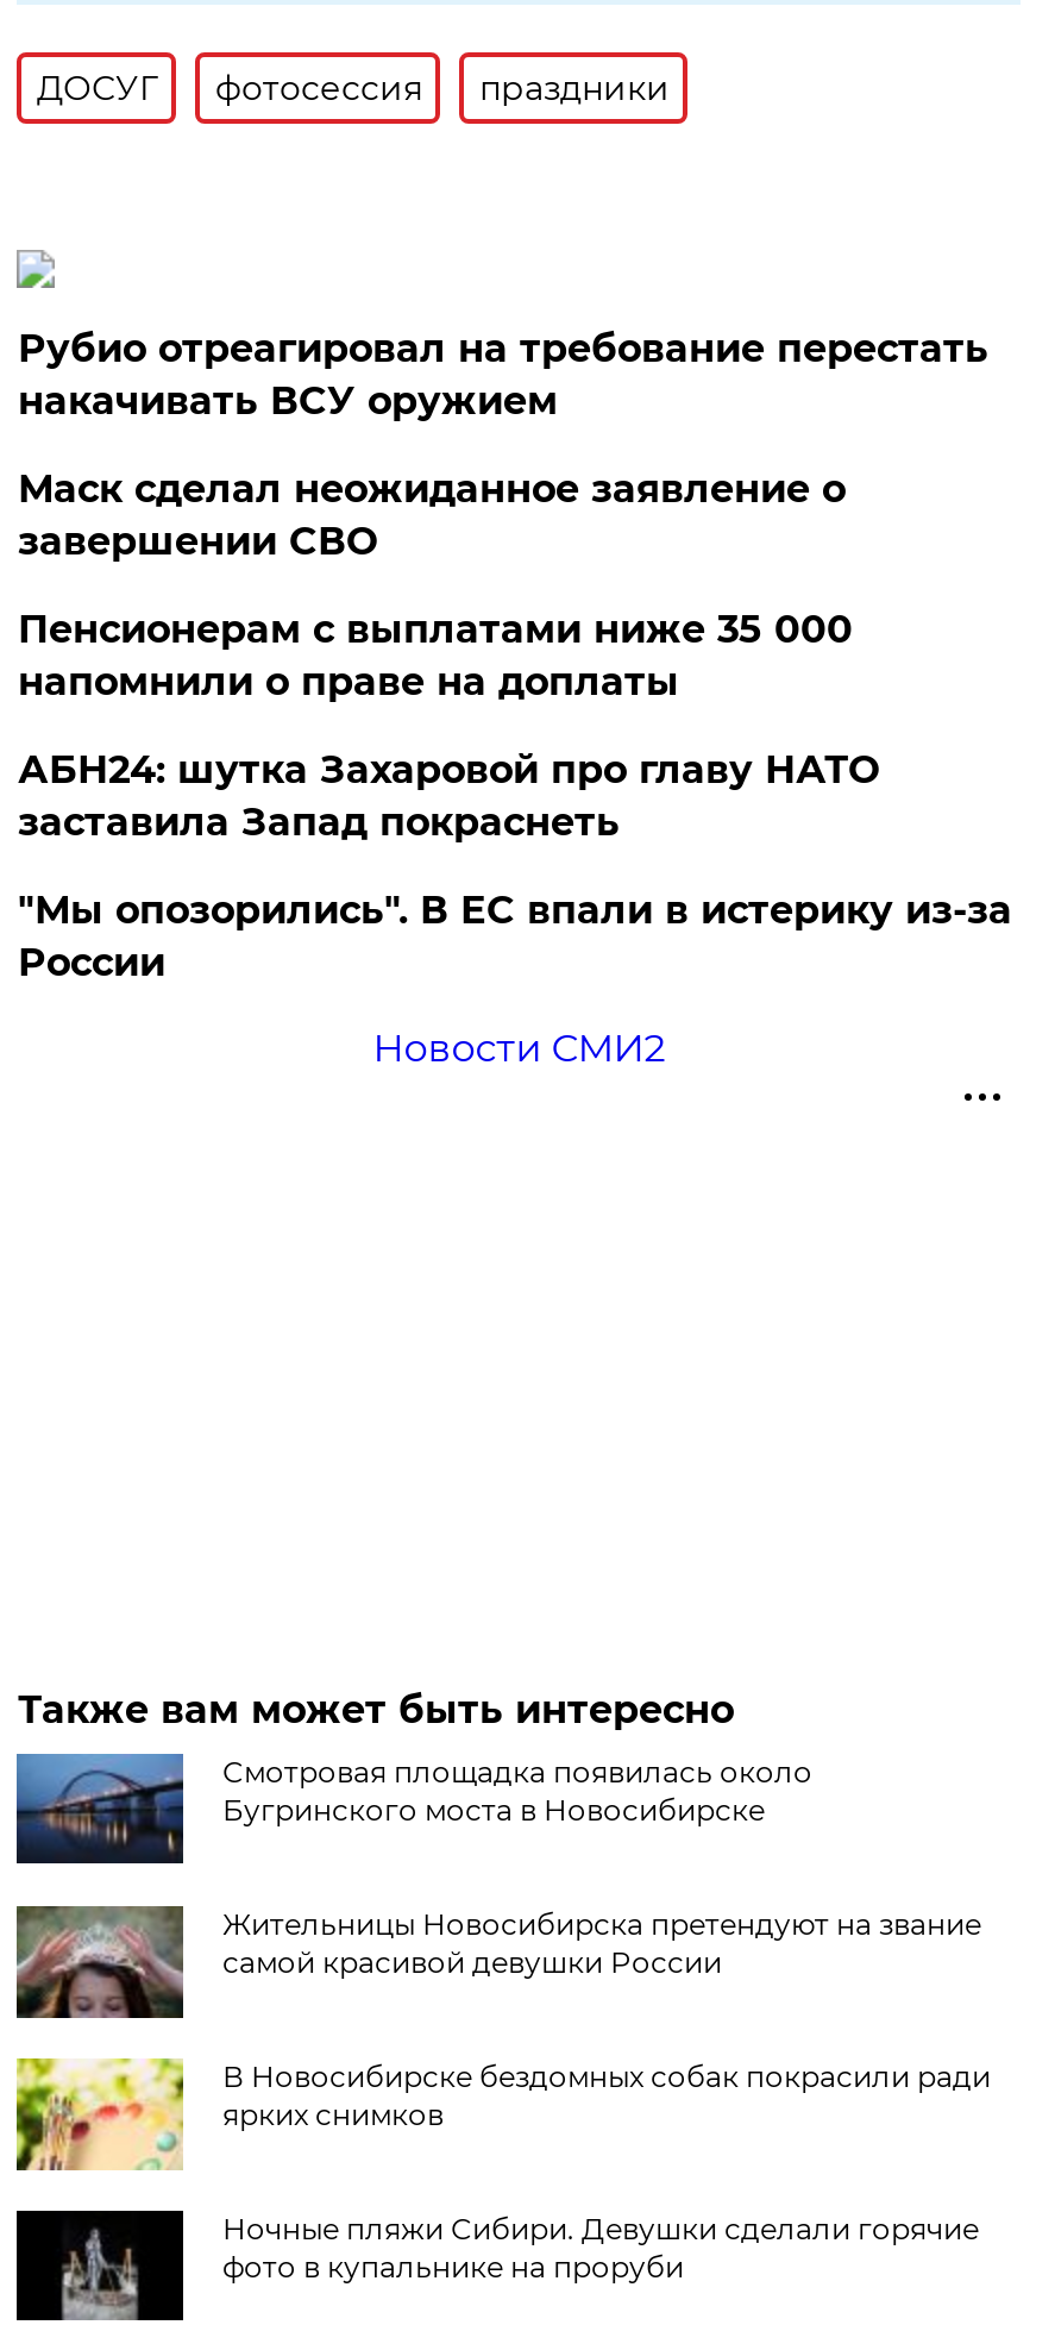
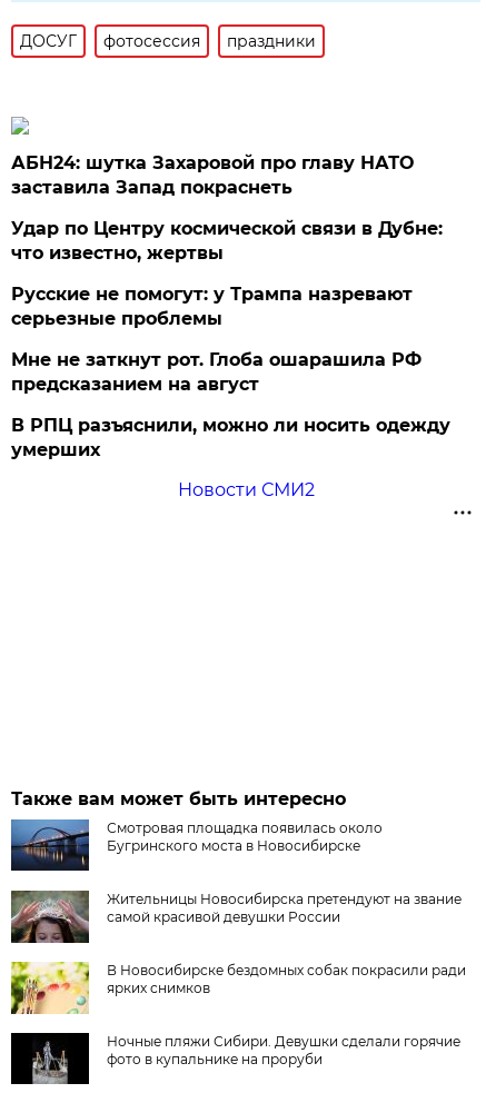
- Рубио отреагировал на требование перестать
- накачивать ВСУ оружием
- Маск сделал неожиданное заявление о
- завершении СВО
- Пенсионерам с выплатами ниже 35 000
- напомнили о праве на доплаты

moved up: АБН24: шутка Захаровой про главу НАТО | заставила Запад покраснеть

- "Мы опозорились". В ЕС впали в истерику из-за
- России
+ Удар по Центру космической связи в Дубне:
+ что известно, жертвы
+ Русские не помогут: у Трампа назревают
+ серьезные проблемы
+ Мне не заткнут рот. Глоба ошарашила РФ
+ предсказанием на август
+ В РПЦ разъяснили, можно ли носить одежду
+ умерших
